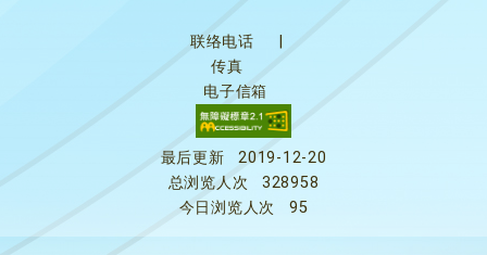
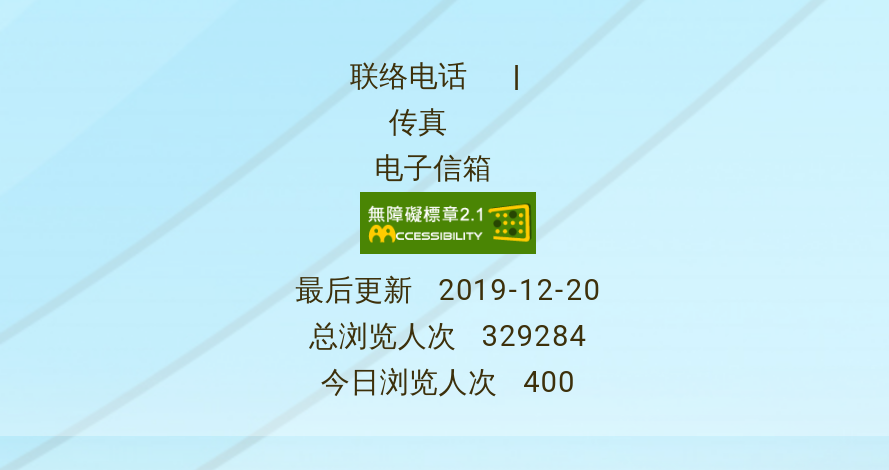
- 总浏览人次 328958
+ 总浏览人次 329284

- 今日浏览人次 95
+ 今日浏览人次 400
